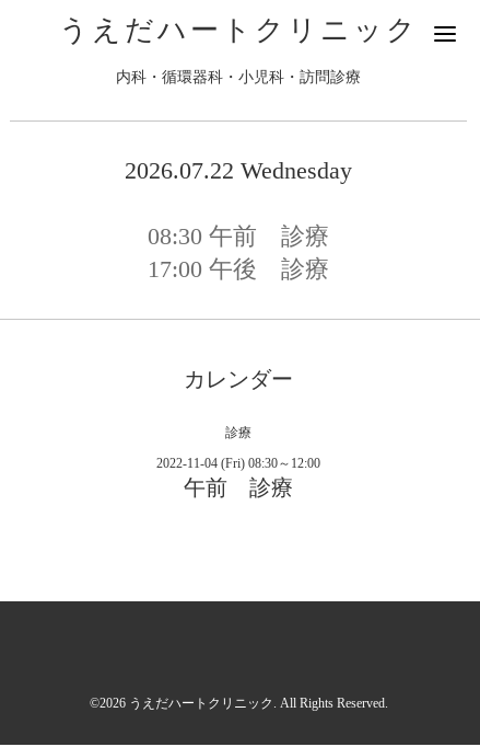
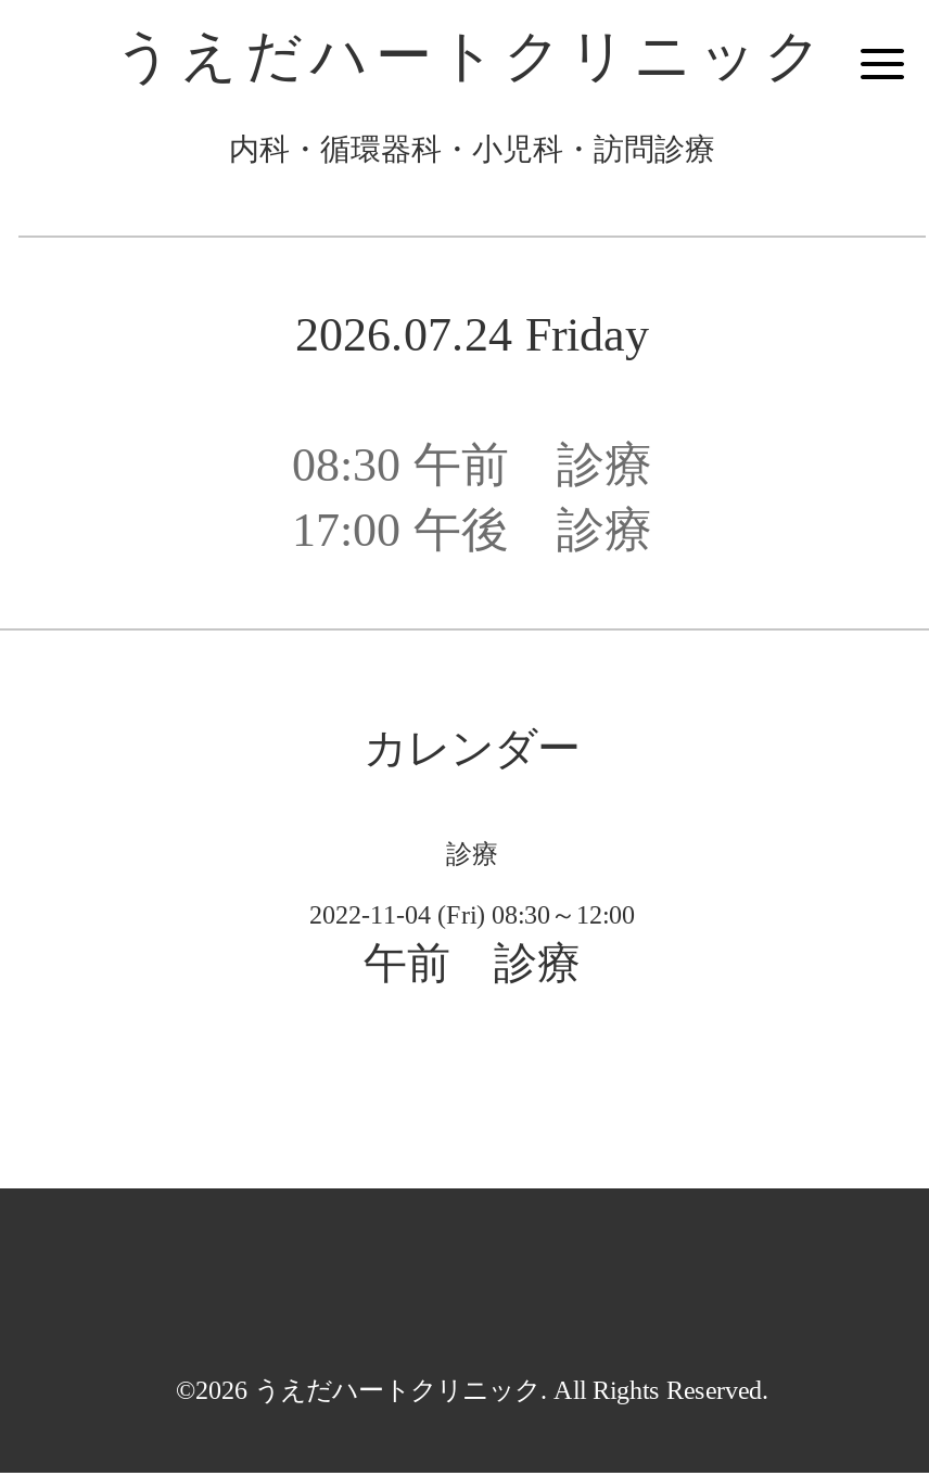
- 2026.07.22 Wednesday
+ 2026.07.24 Friday
